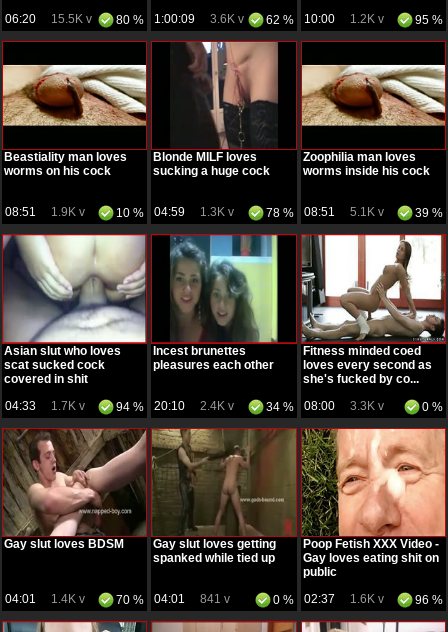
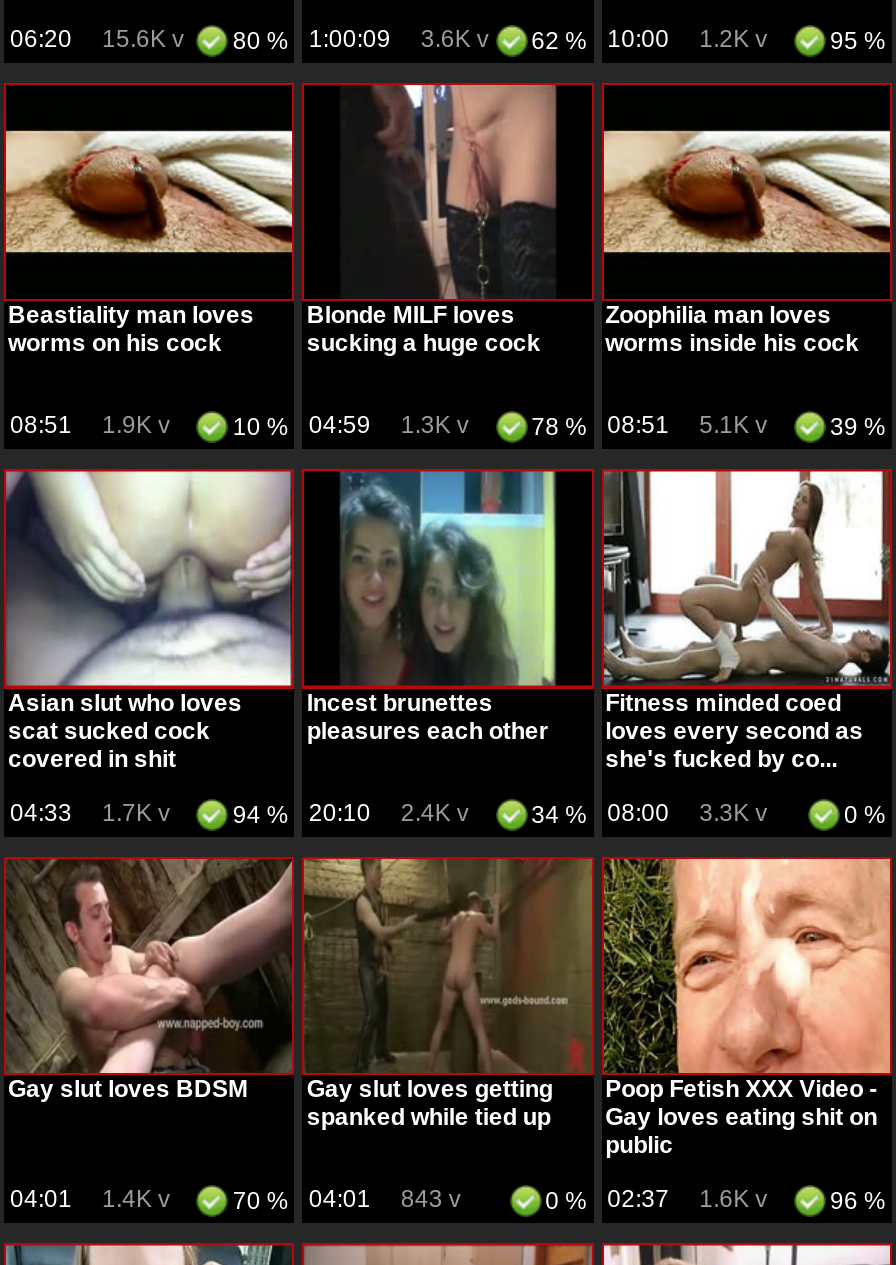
- 06:20 15.5K v 80 % 1:00:09 3.6K v 62 % 10:00 1.2K v
+ 06:20 15.6K v 80 % 1:00:09 3.6K v 62 % 10:00 1.2K v

- 70 % 04:01 841 v
+ 70 % 04:01 843 v
